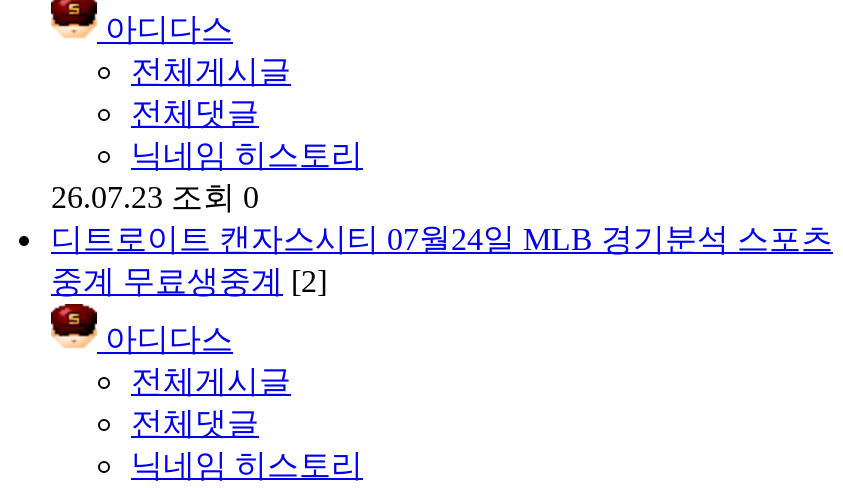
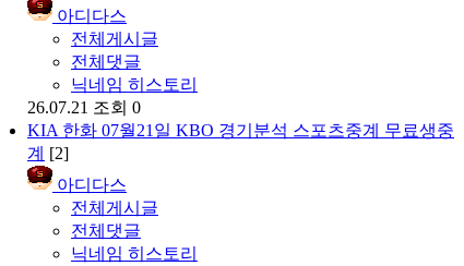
- 26.07.23 조회 0
- 디트로이트 캔자스시티 07월24일 MLB 경기분석 스포츠
- 중계 무료생중계 [2]
+ 26.07.21 조회 0
+ KIA 한화 07월21일 KBO 경기분석 스포츠중계 무료생중
+ 계 [2]
